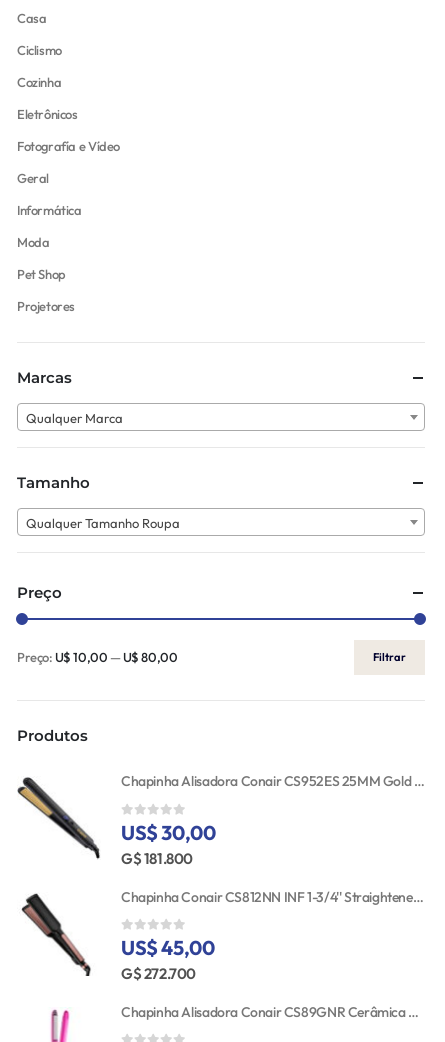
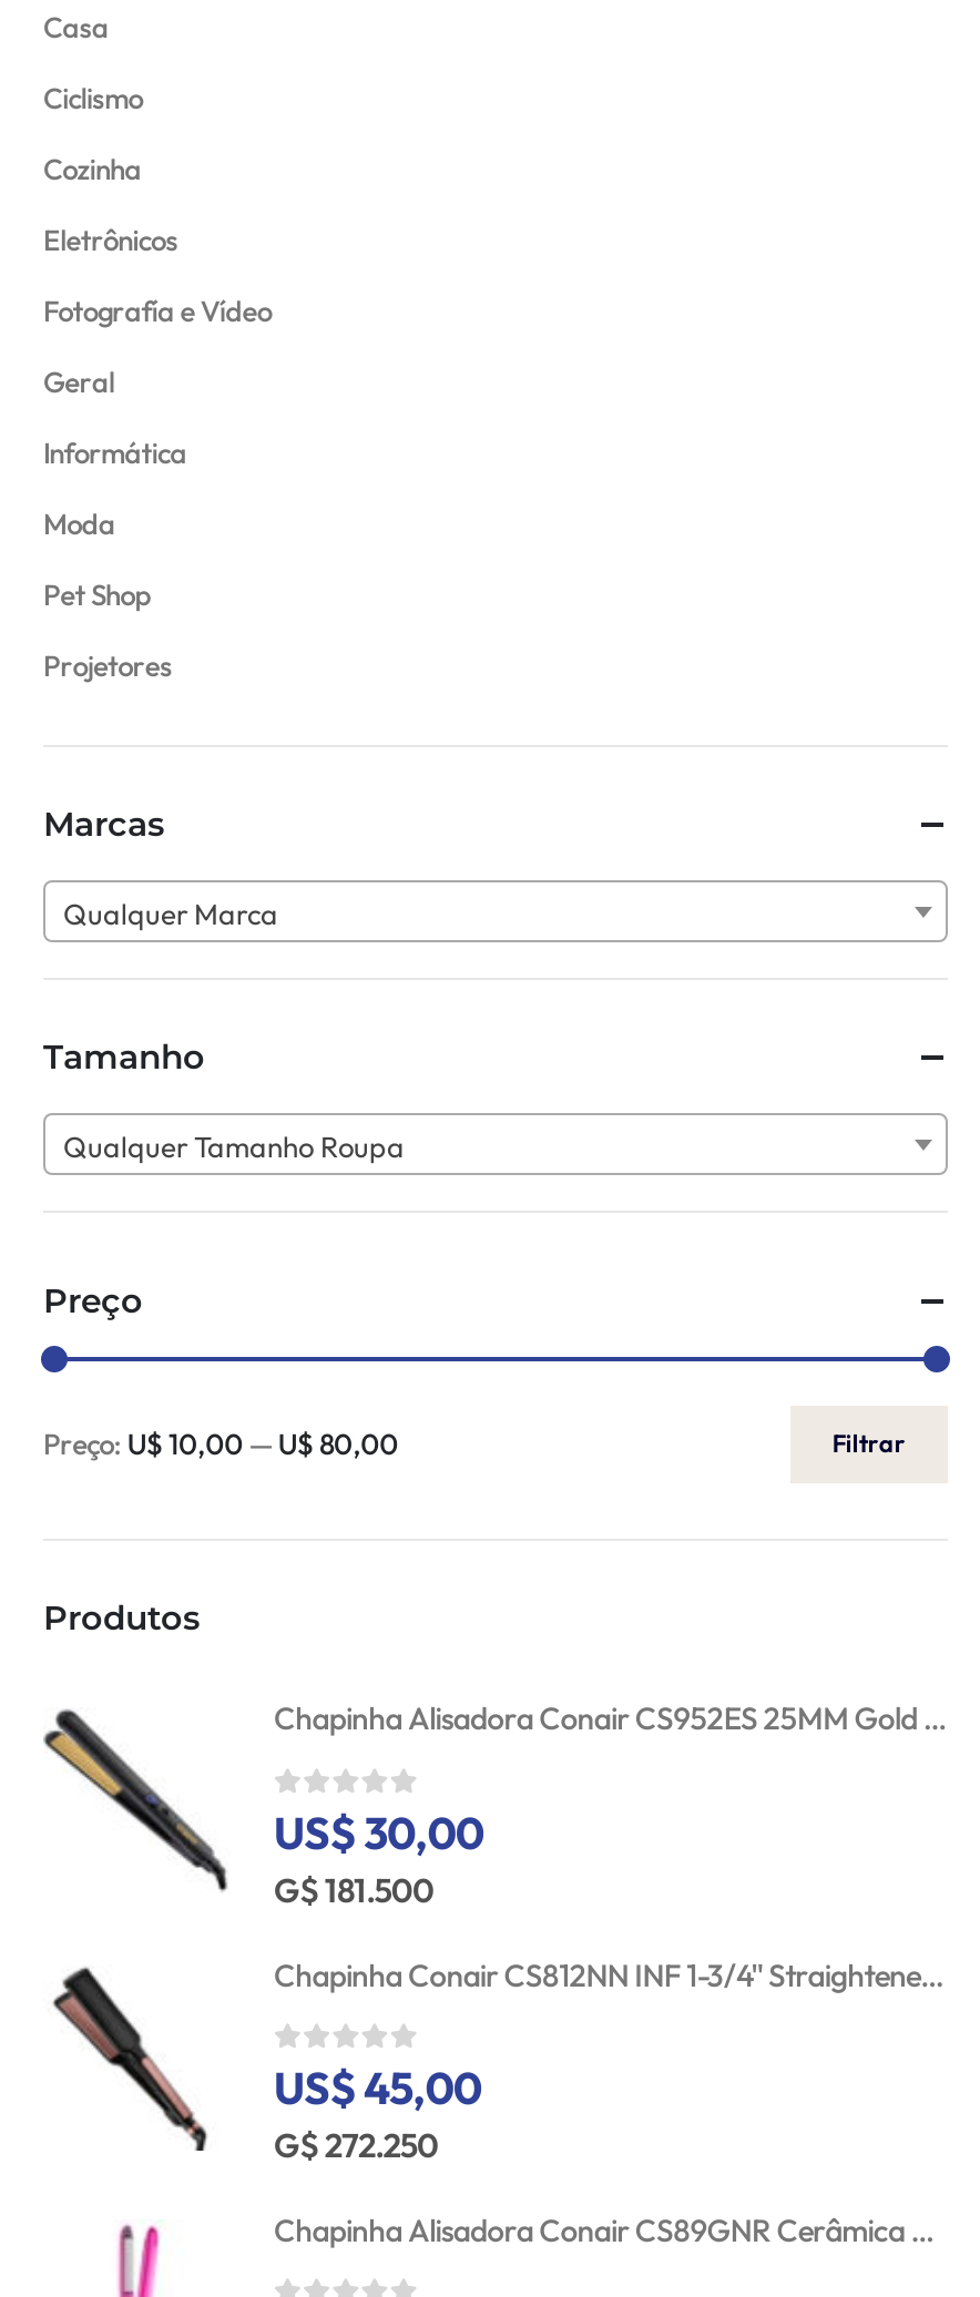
- G$ 181.800
+ G$ 181.500

- G$ 272.700
+ G$ 272.250
